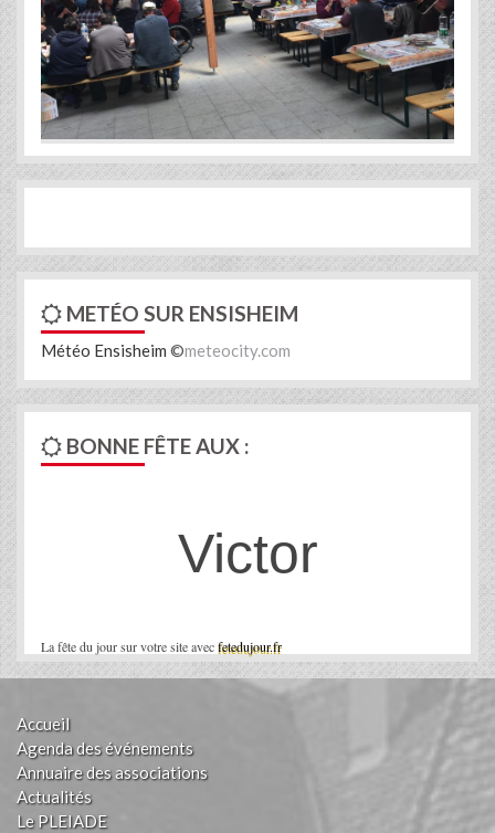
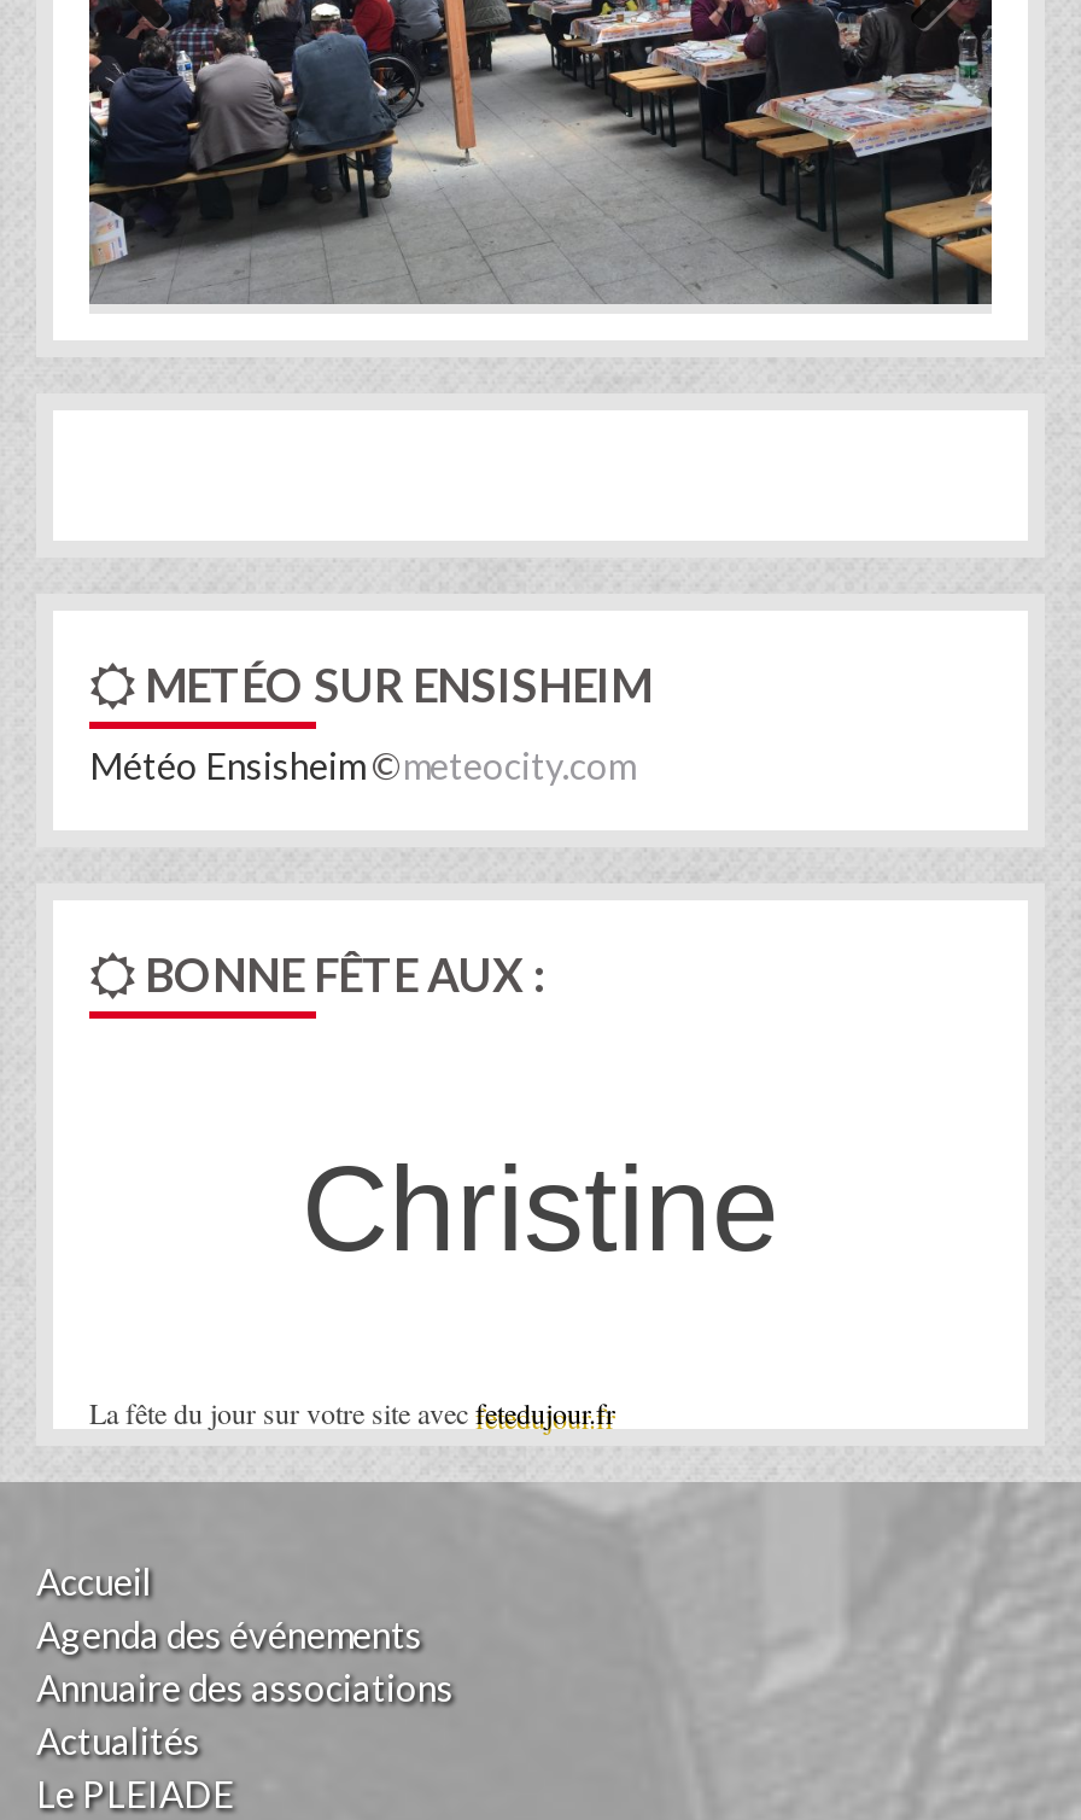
- Victor
+ Christine
